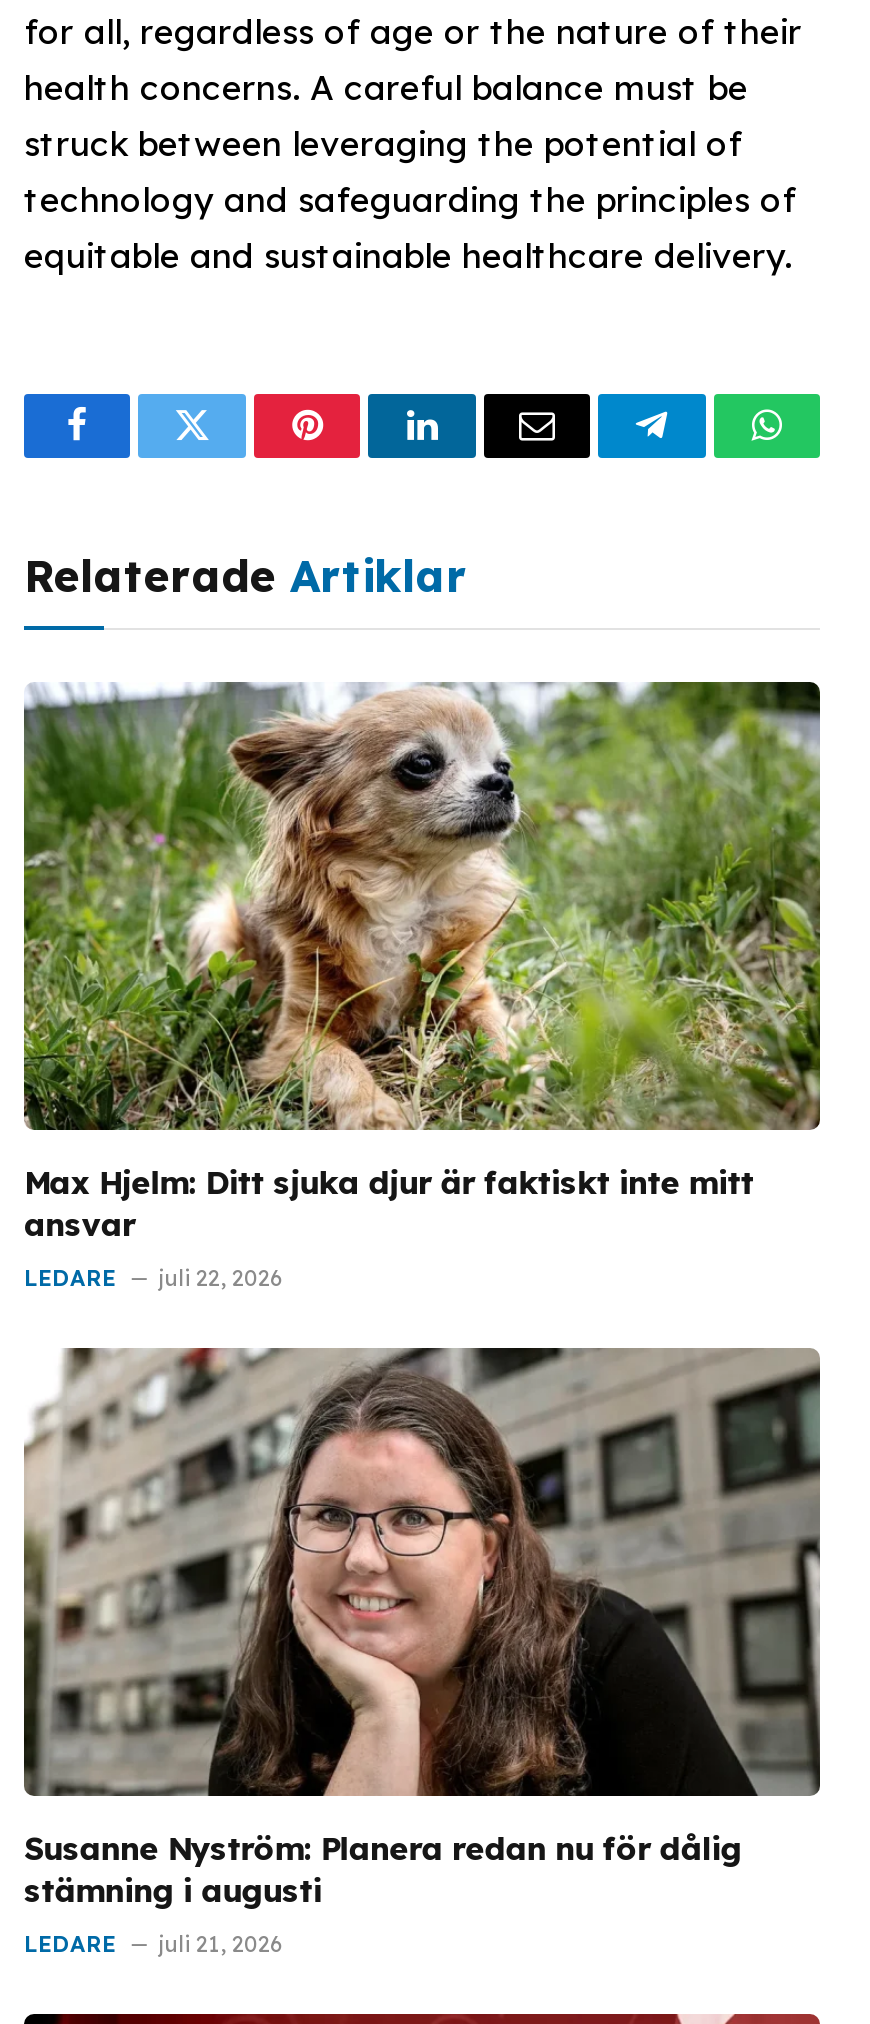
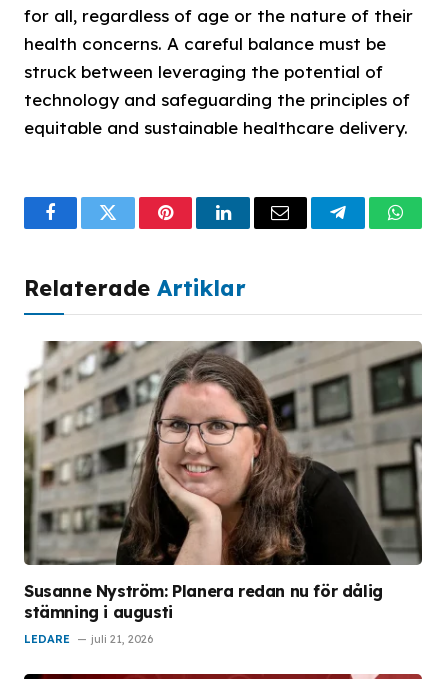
- [image]
- Max Hjelm: Ditt sjuka djur är faktiskt inte mitt
- ansvar
- LEDARE
- juli 22, 2026
